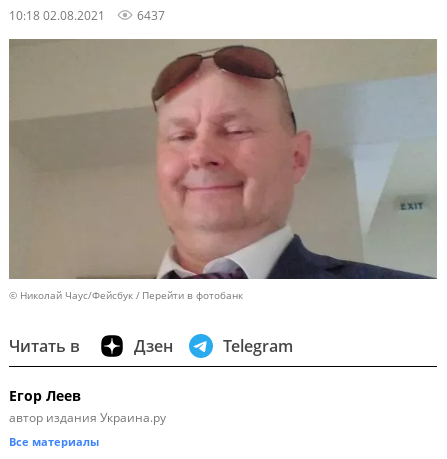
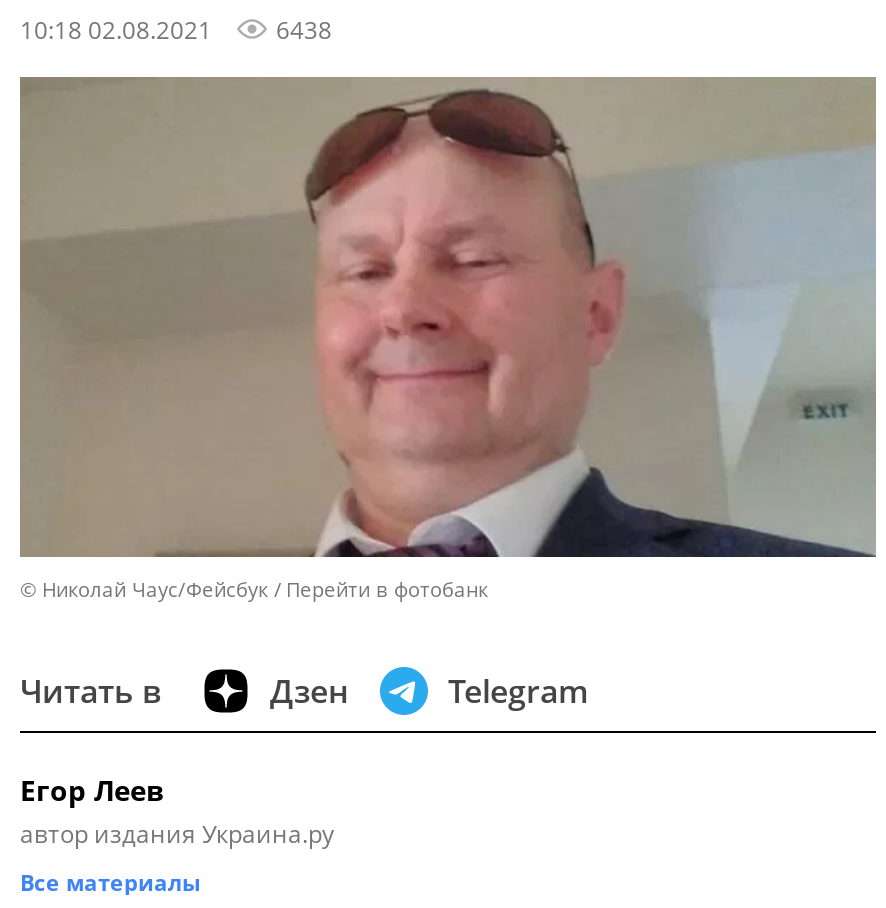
- 10:18 02.08.2021 6437
+ 10:18 02.08.2021 6438
